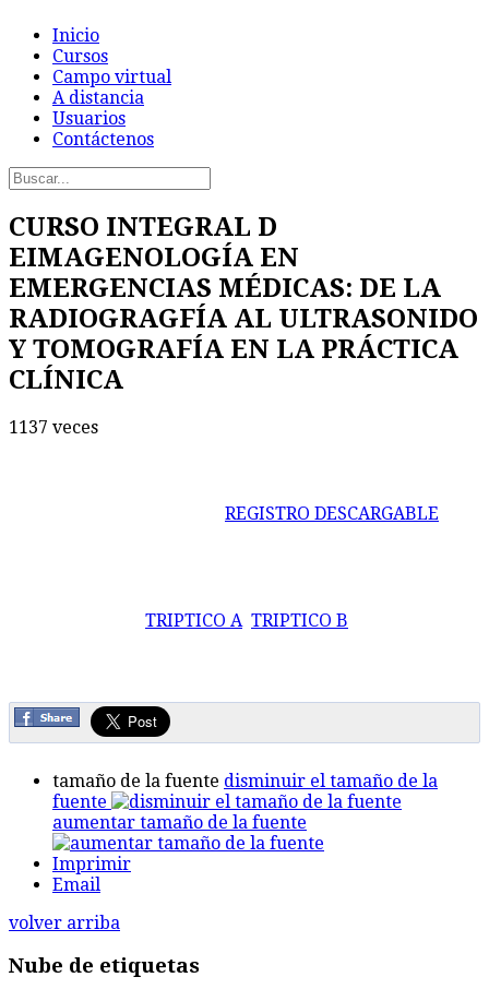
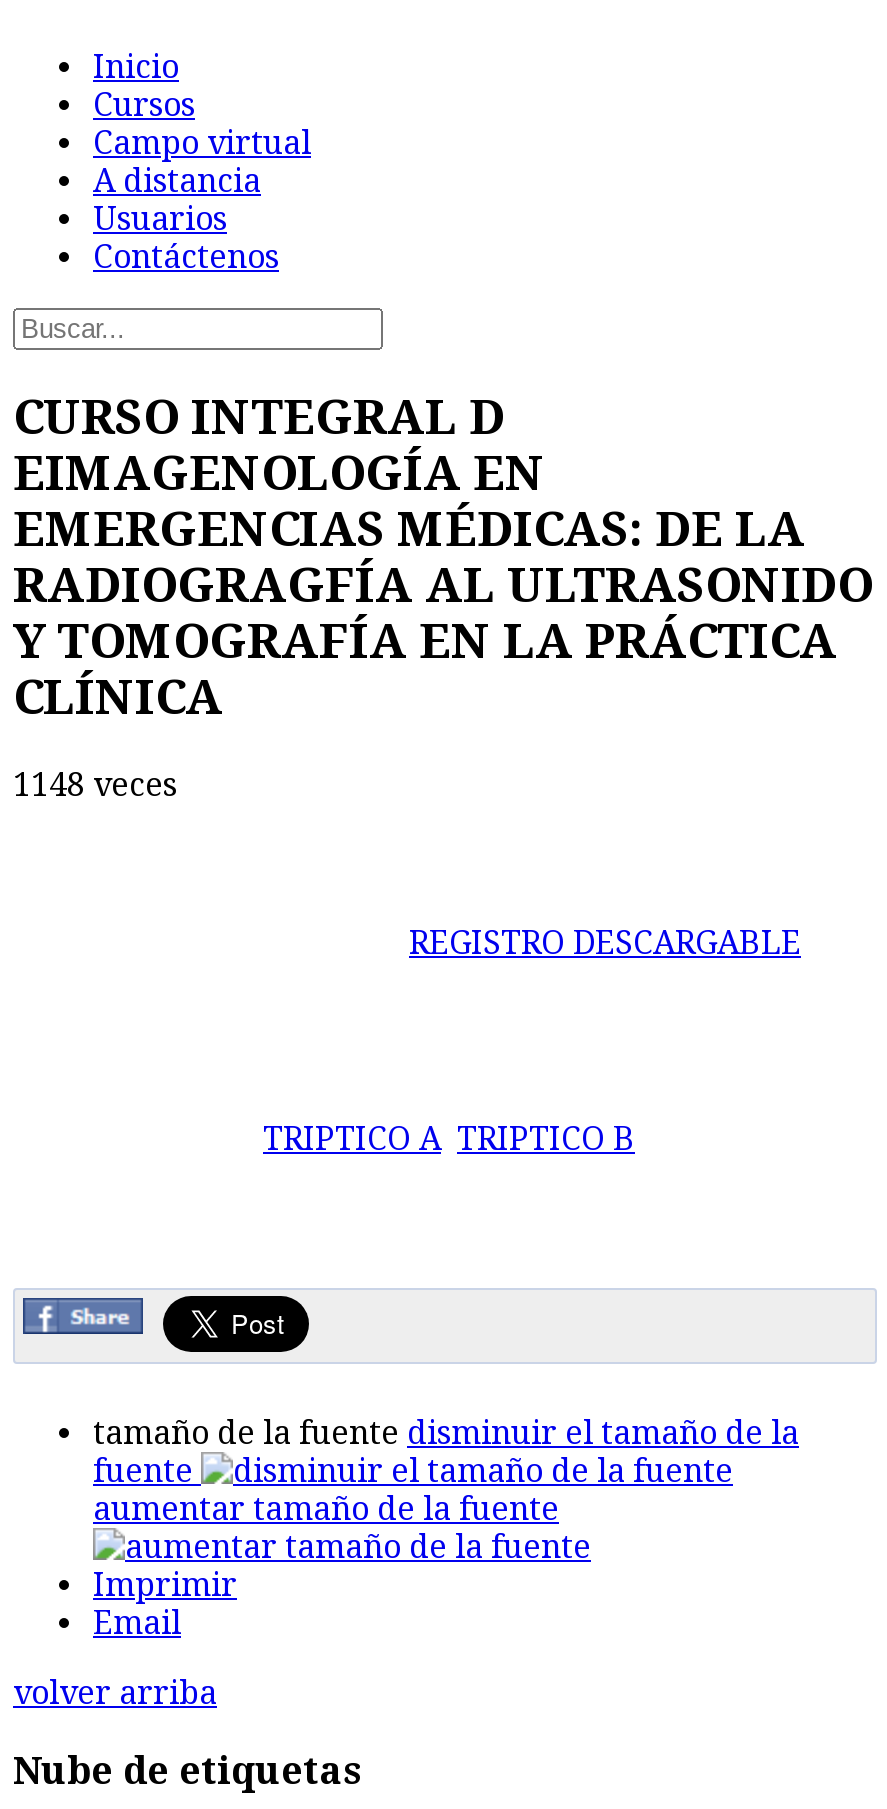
- 1137 veces
+ 1148 veces
